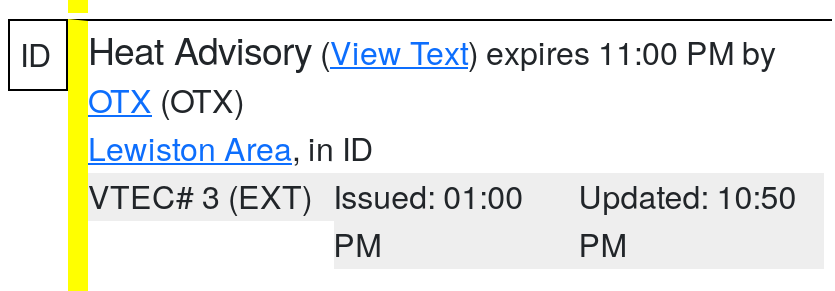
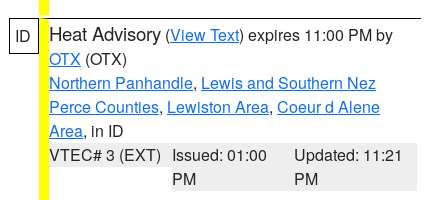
- Lewiston Area, in ID
+ Northern Panhandle, Lewis and Southern Nez
+ Perce Counties, Lewiston Area, Coeur d Alene
+ Area, in ID

- VTEC# 3 (EXT) Issued: 01:00 Updated: 10:50
+ VTEC# 3 (EXT) Issued: 01:00 Updated: 11:21
